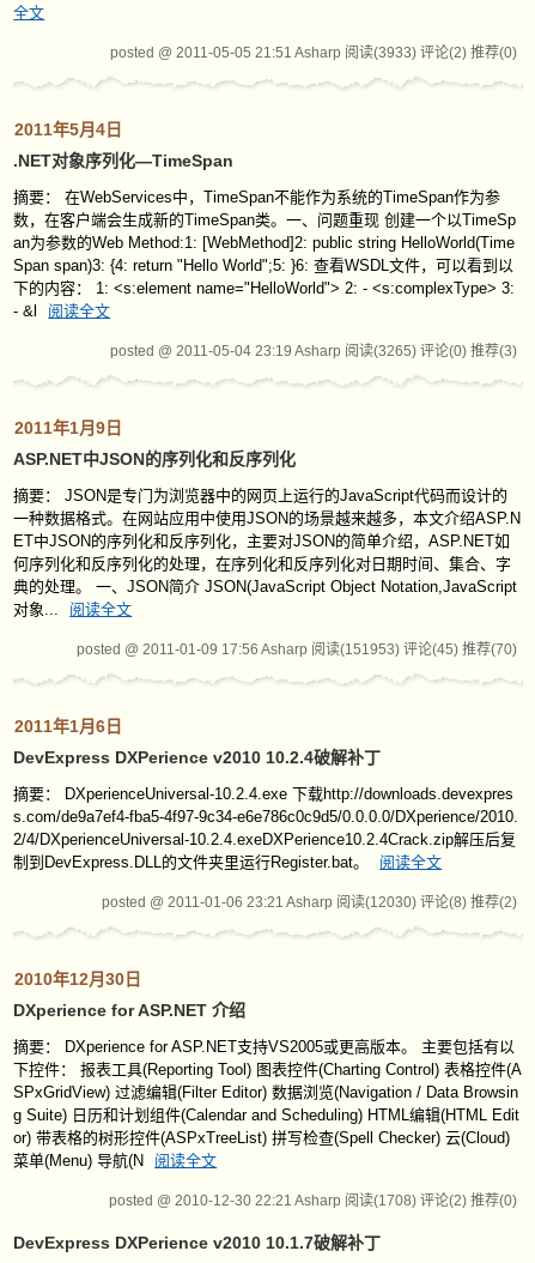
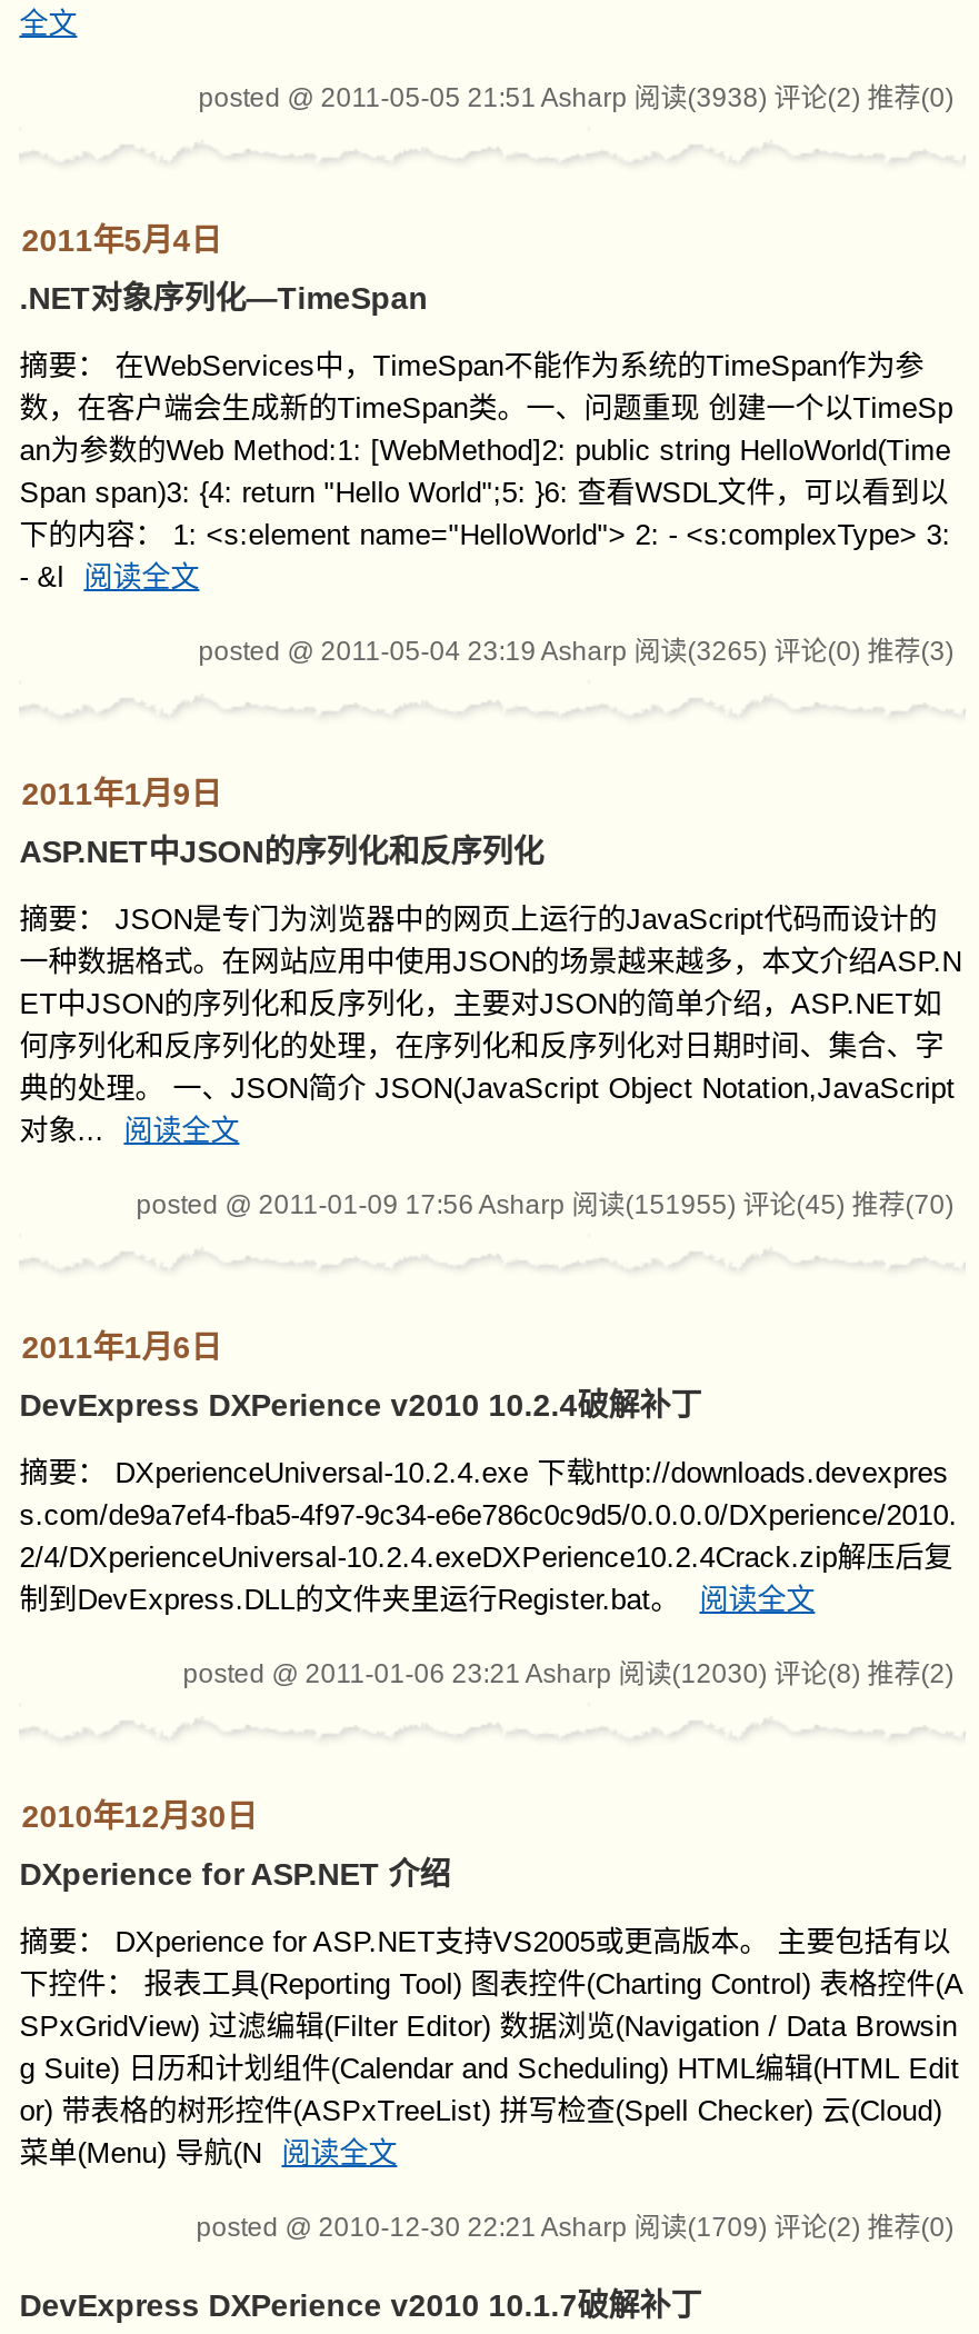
- posted @ 2011-05-05 21:51 Asharp阅读(3933) 评论(2) 推荐(0)
+ posted @ 2011-05-05 21:51 Asharp阅读(3938) 评论(2) 推荐(0)

- posted @ 2011-01-09 17:56 Asharp阅读(151953) 评论(45) 推荐(70)
+ posted @ 2011-01-09 17:56 Asharp阅读(151955) 评论(45) 推荐(70)

- posted @ 2010-12-30 22:21 Asharp阅读(1708) 评论(2) 推荐(0)
+ posted @ 2010-12-30 22:21 Asharp阅读(1709) 评论(2) 推荐(0)
